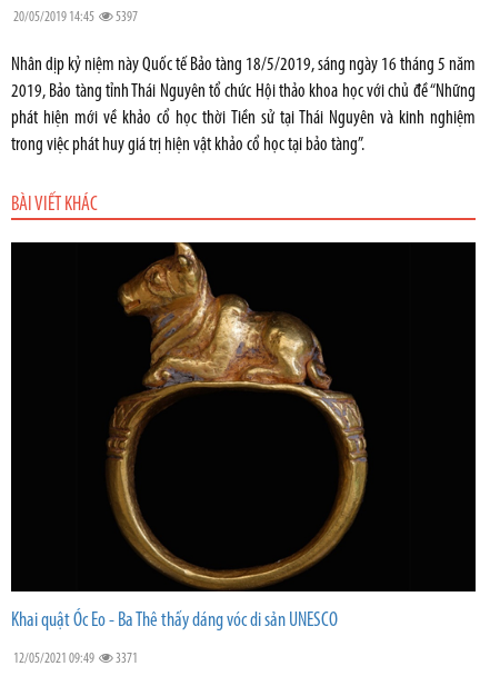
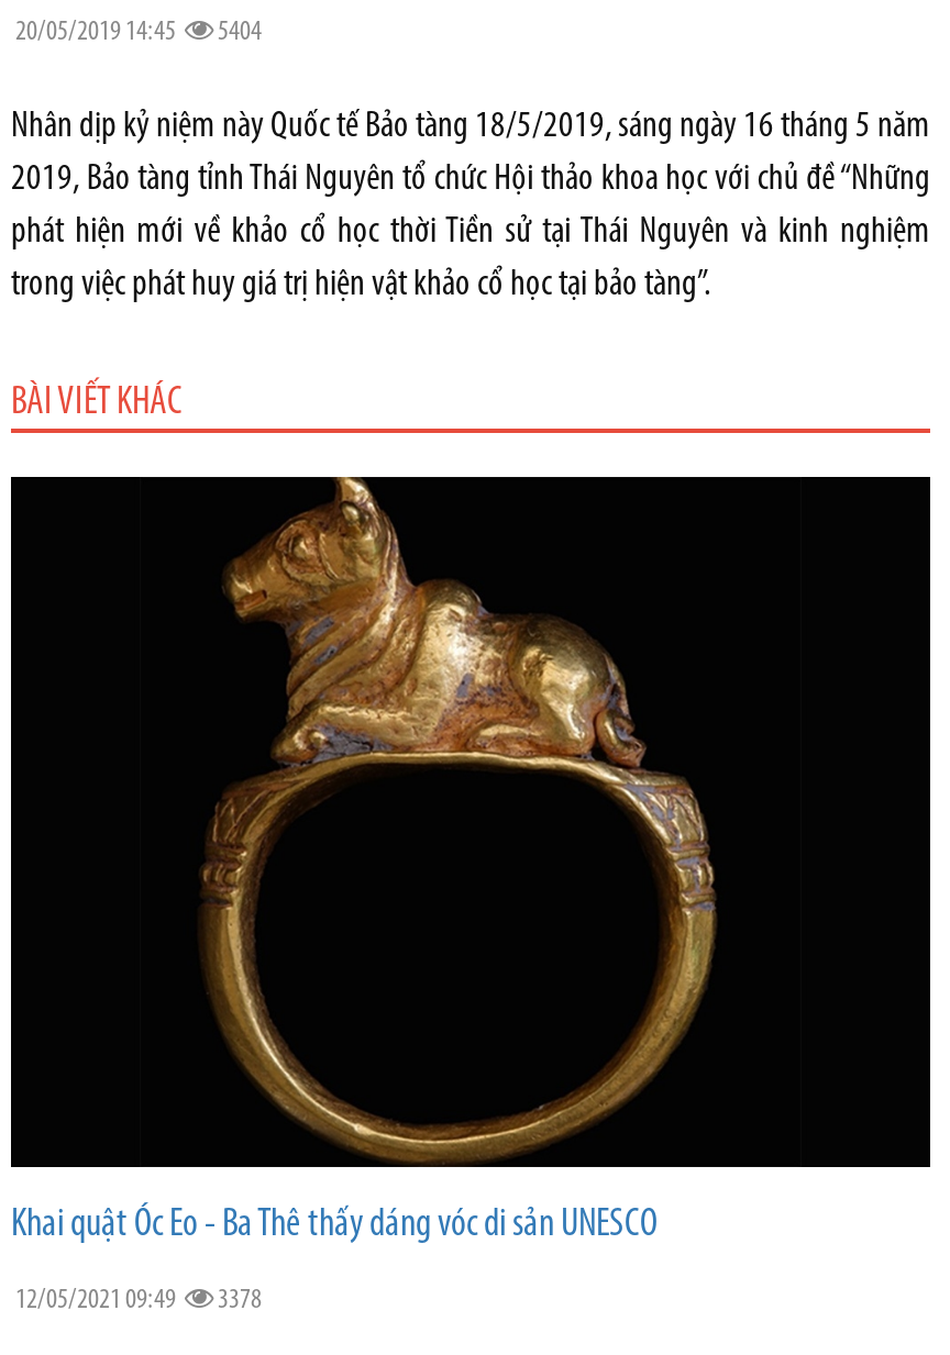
- 20/05/2019 14:45 5397
+ 20/05/2019 14:45 5404

- 12/05/2021 09:49 3371
+ 12/05/2021 09:49 3378
